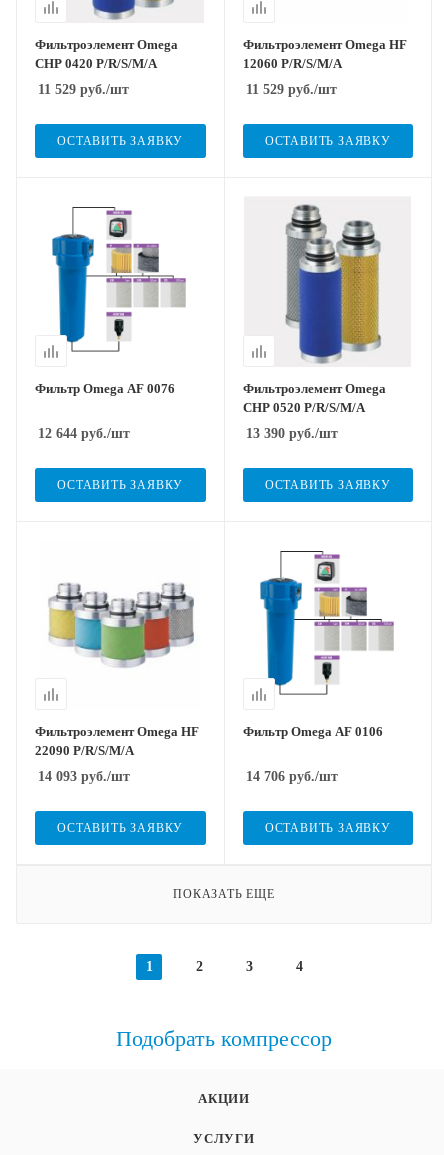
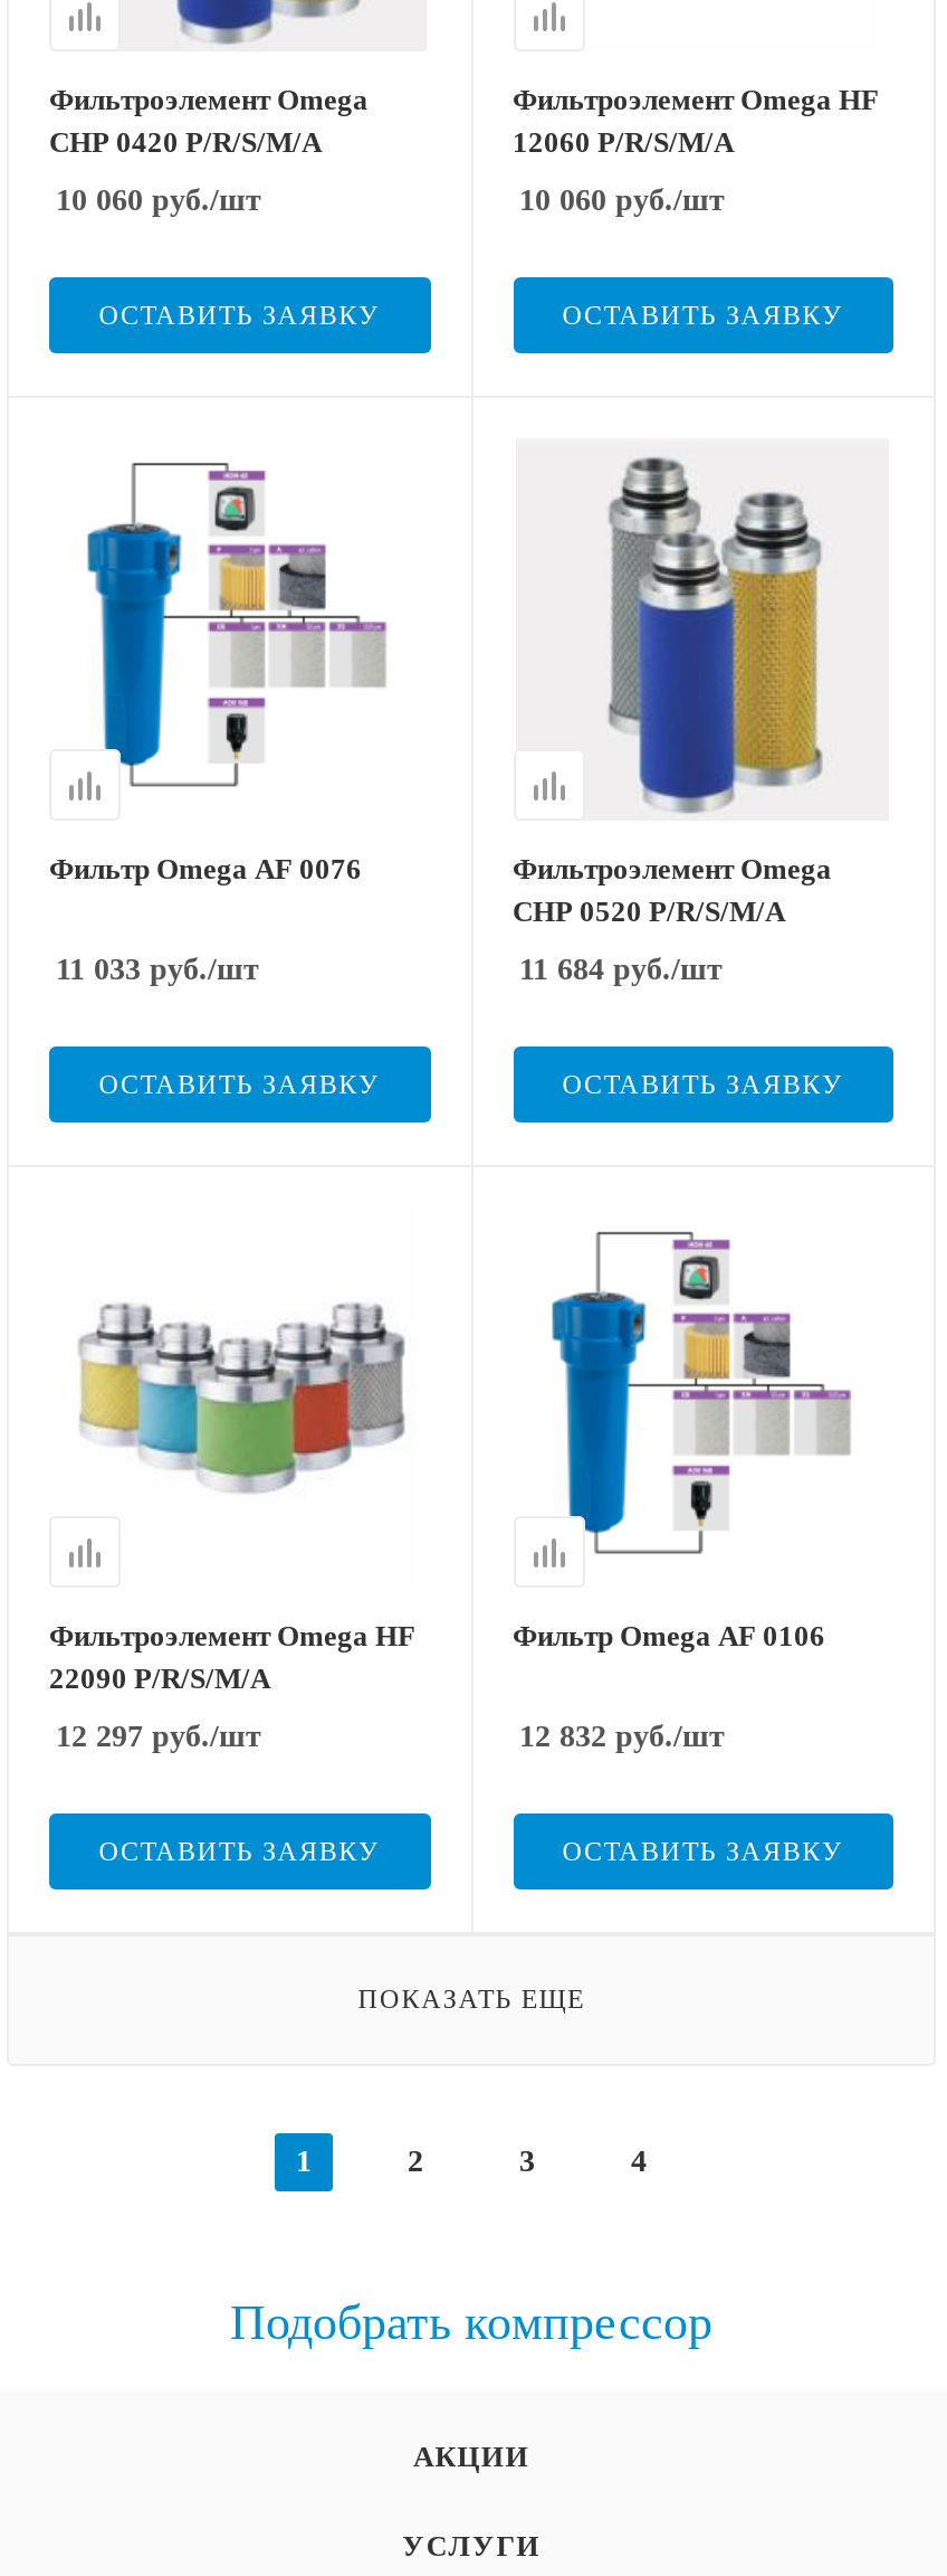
- 11 529 руб./шт
+ 10 060 руб./шт

- 11 529 руб./шт
+ 10 060 руб./шт

- 12 644 руб./шт
+ 11 033 руб./шт

- 13 390 руб./шт
+ 11 684 руб./шт

- 14 093 руб./шт
+ 12 297 руб./шт

- 14 706 руб./шт
+ 12 832 руб./шт
